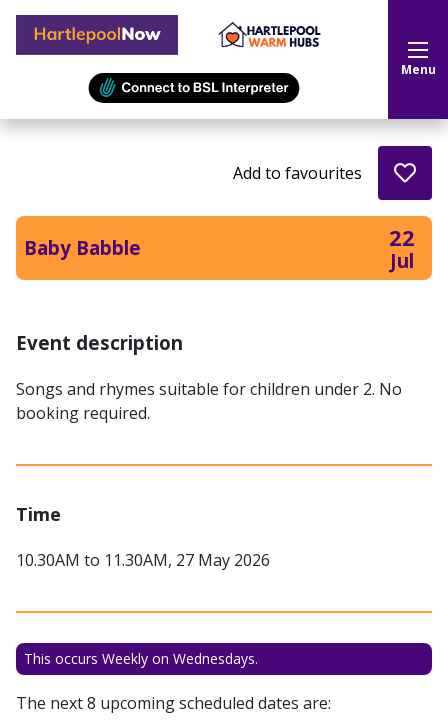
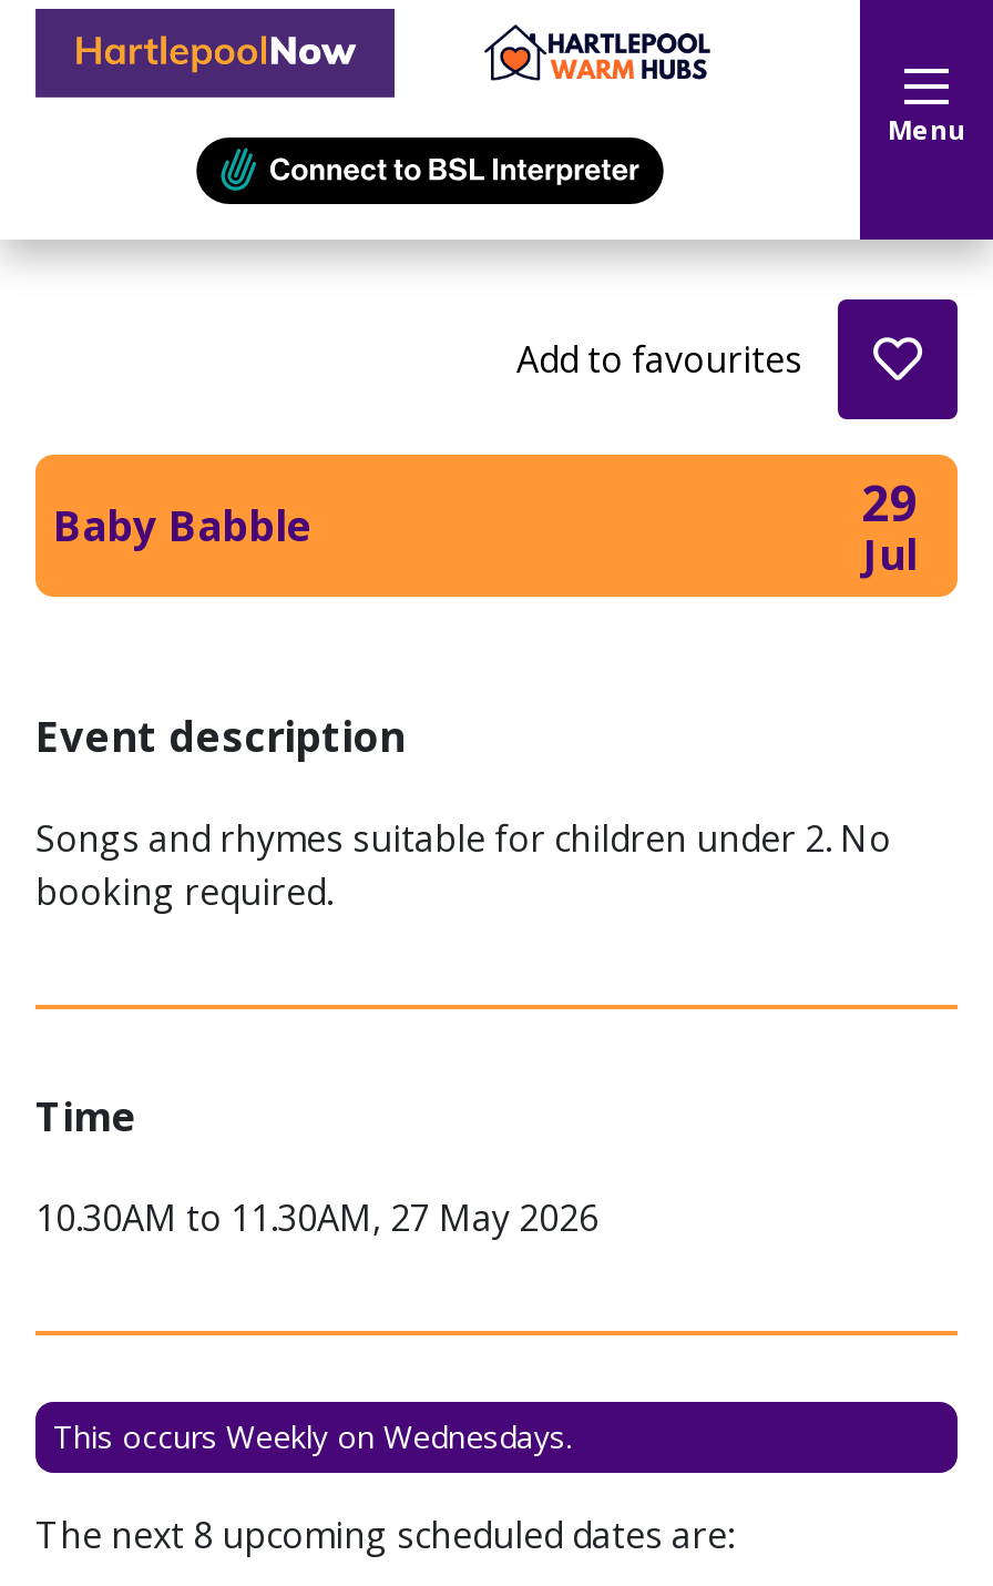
- 22
+ 29
